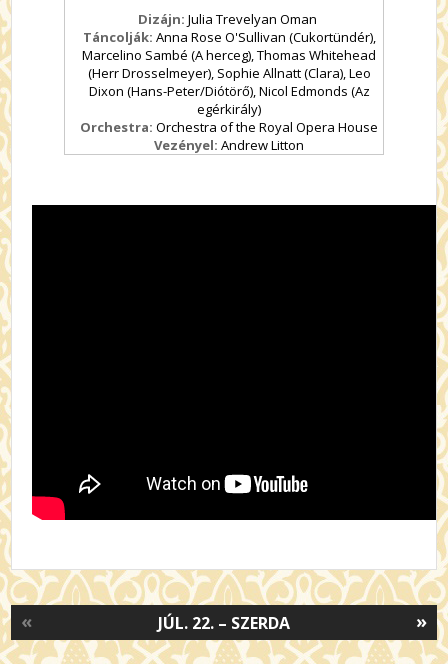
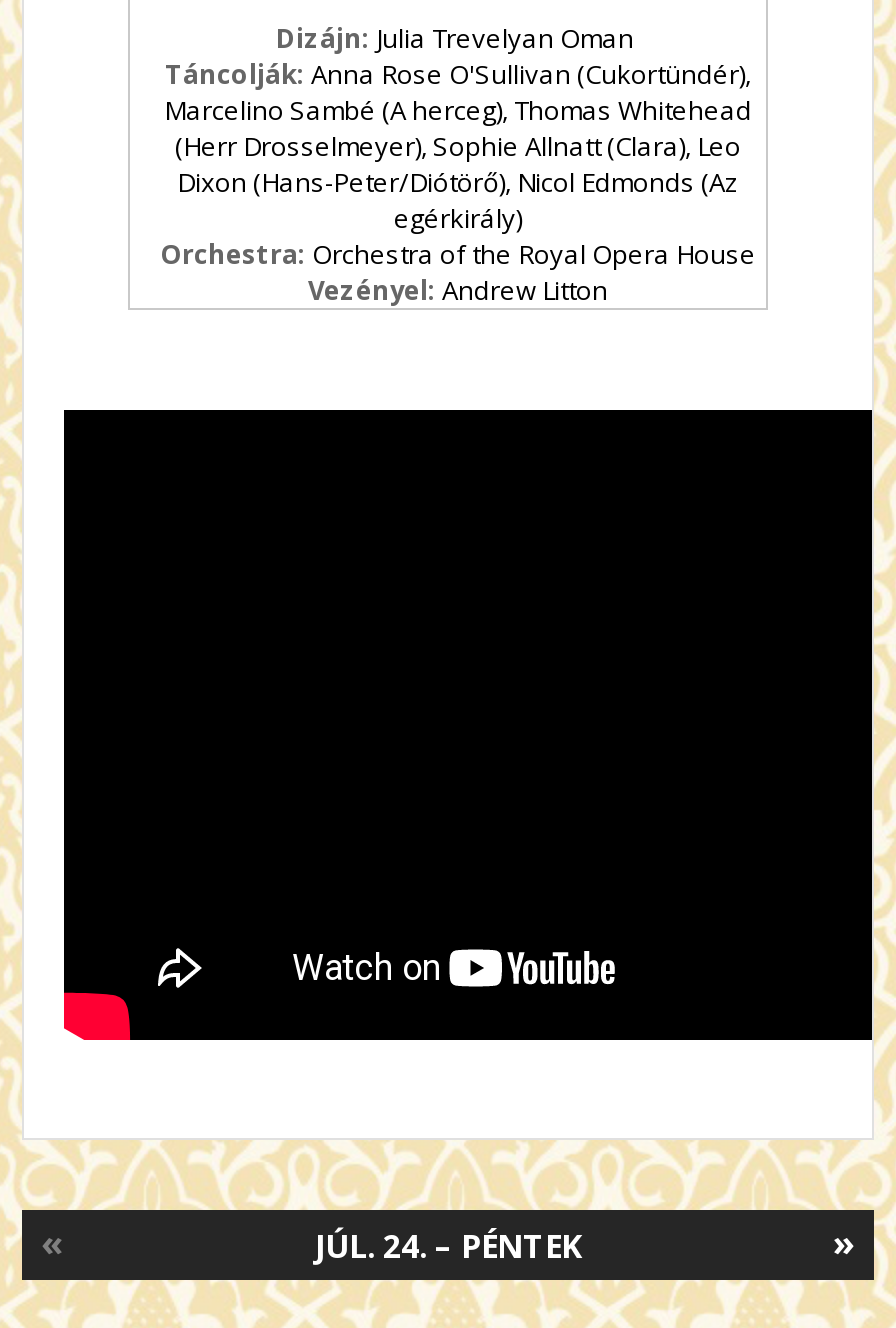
- JÚL. 22. – SZERDA
+ JÚL. 24. – PÉNTEK
